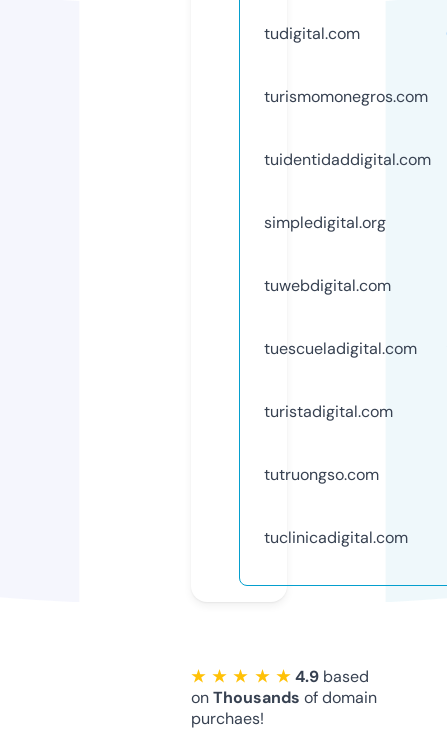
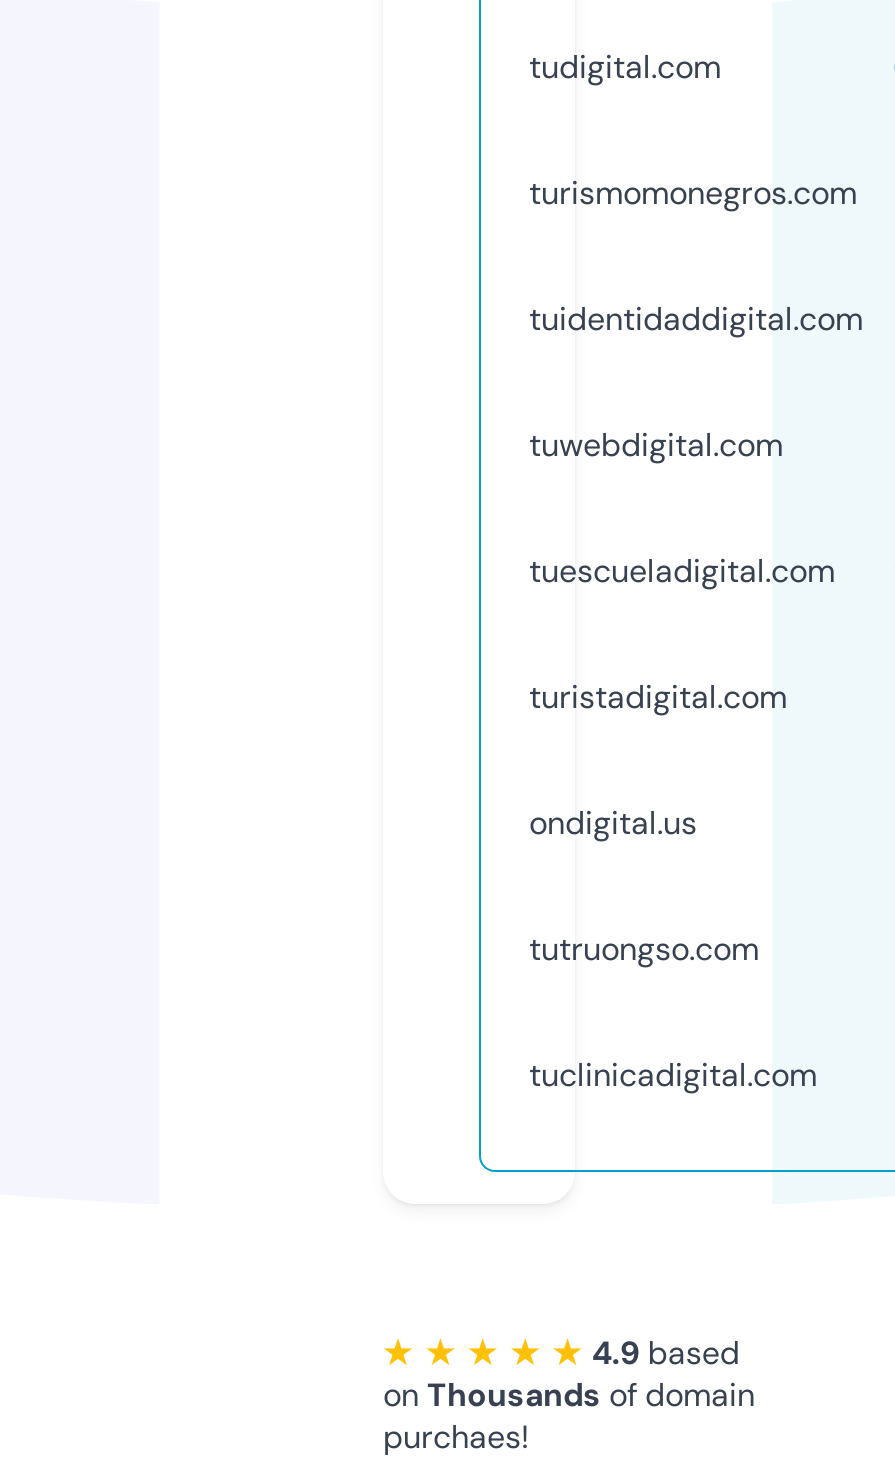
- simpledigital.org

moved up: tuwebdigital.com | tuescueladigital.com | turistadigital.com

+ ondigital.us
